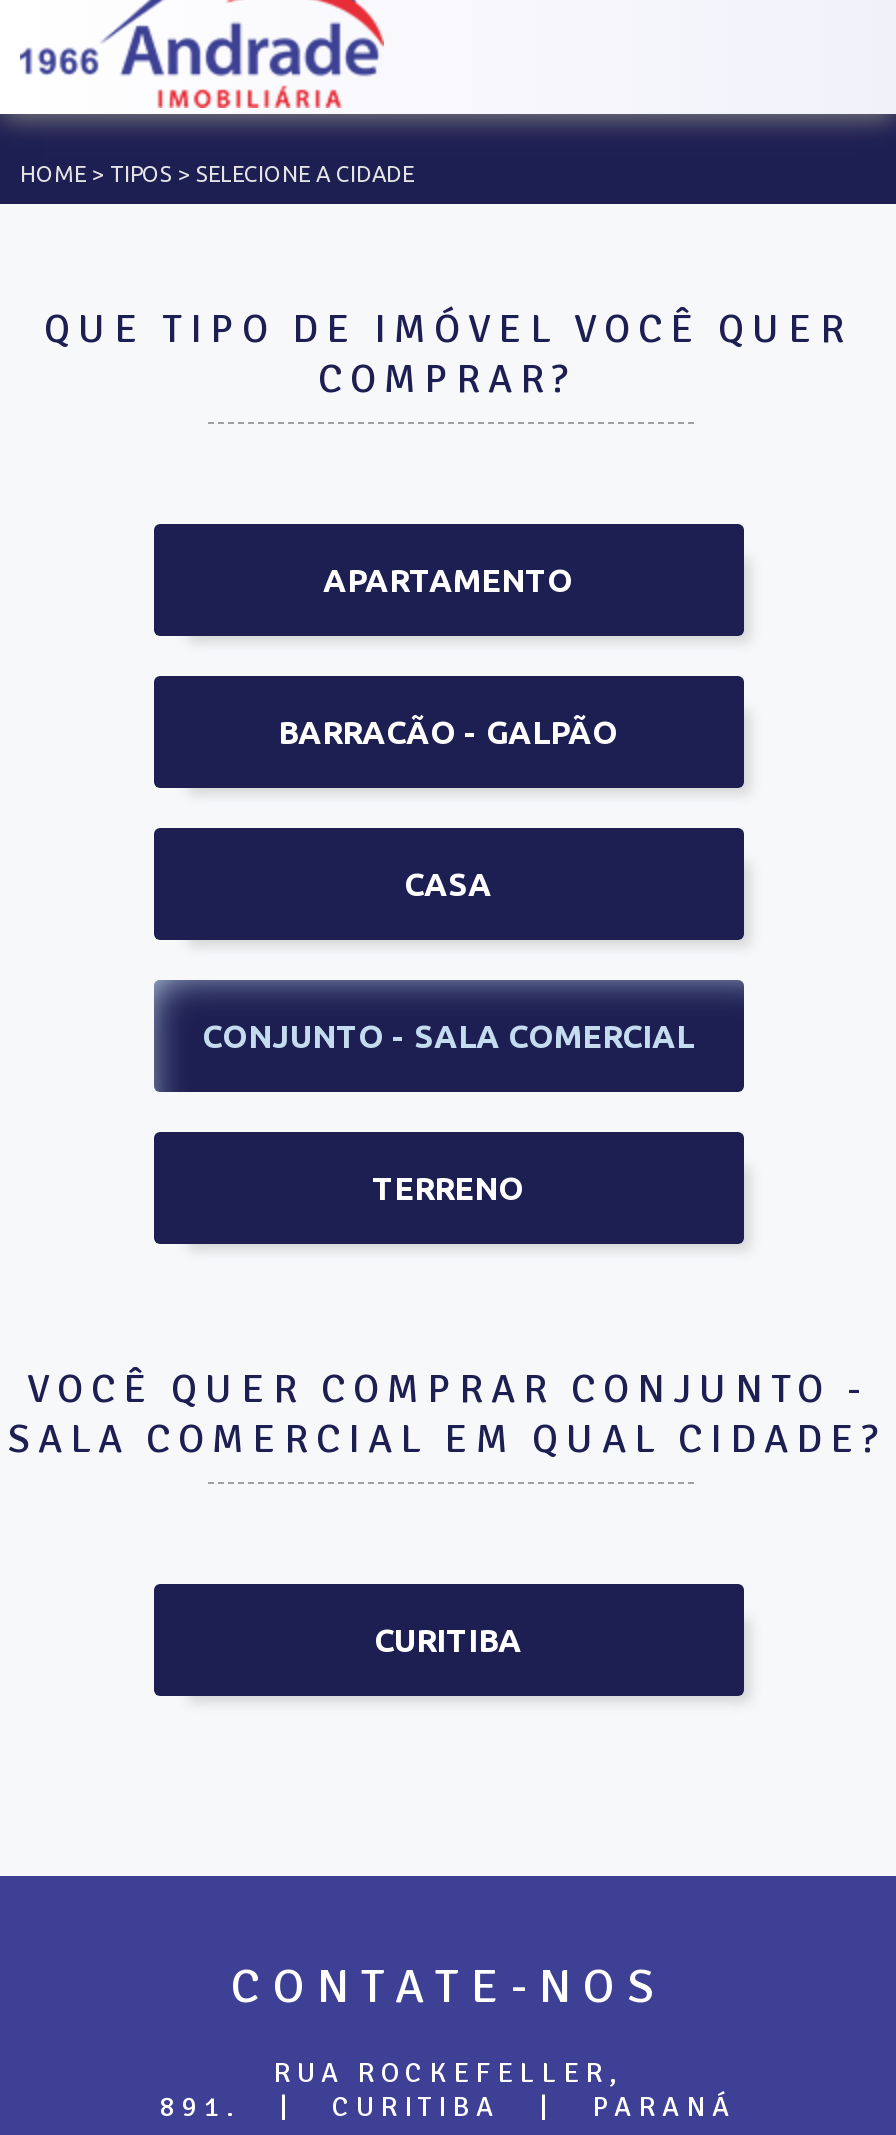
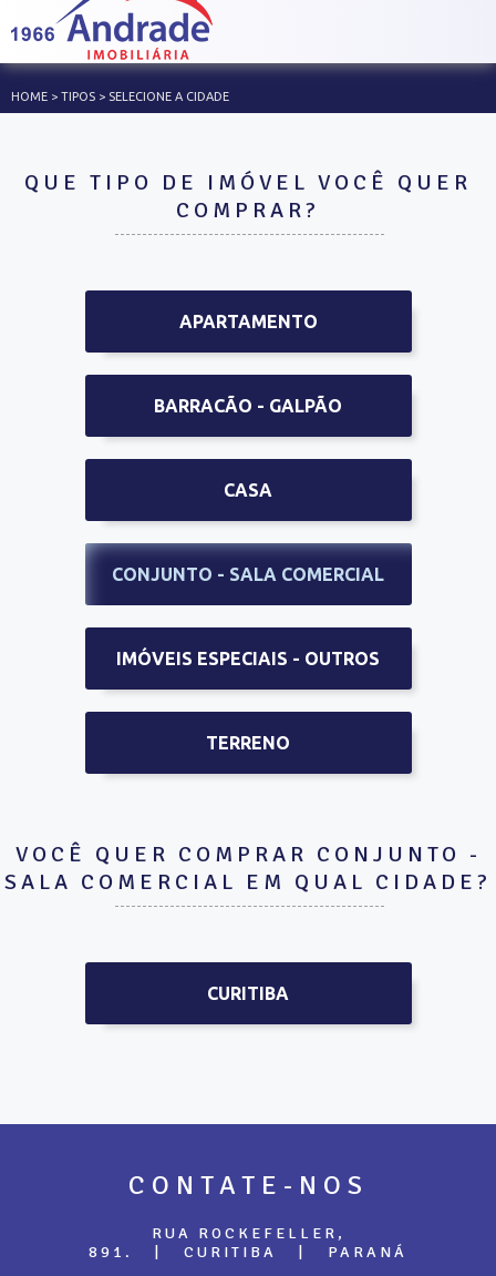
+ IMÓVEIS ESPECIAIS - OUTROS
